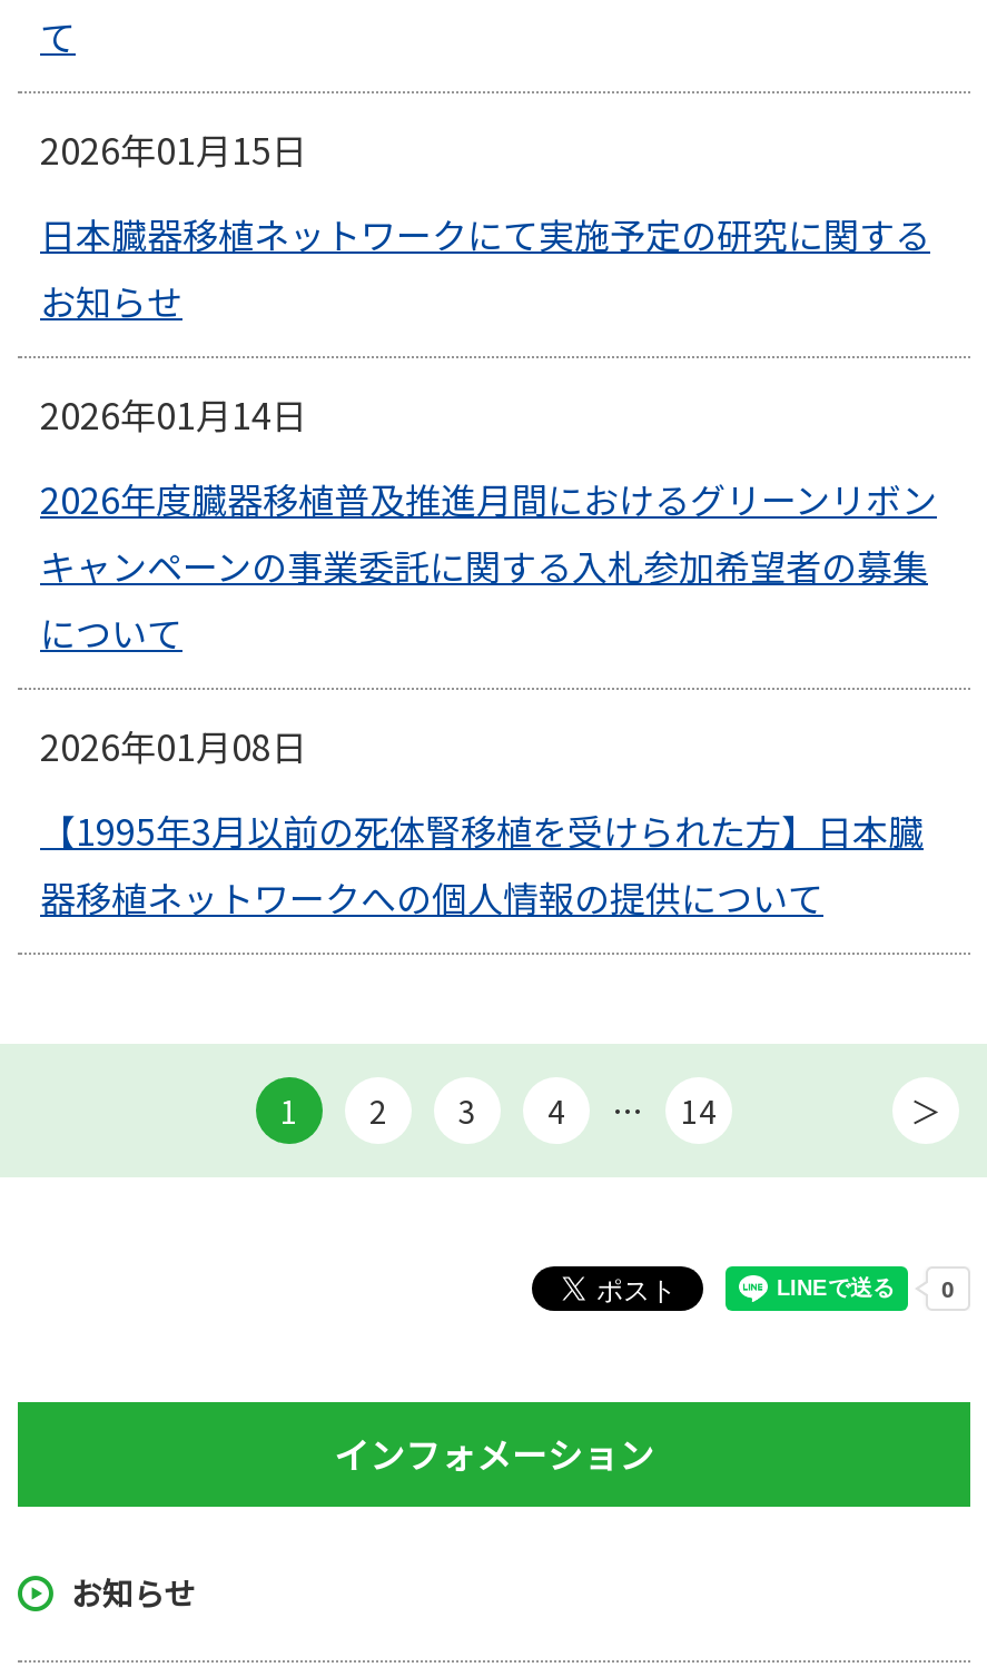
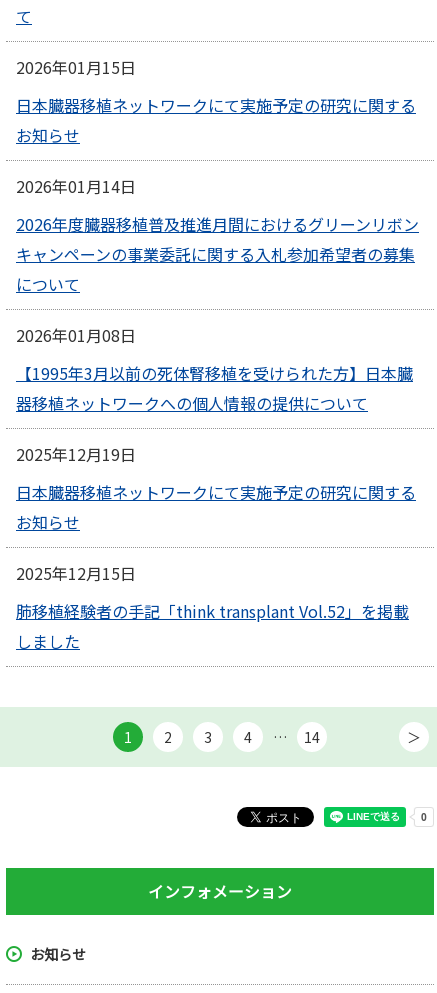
+ 2025年12月19日
+ 日本臓器移植ネットワークにて実施予定の研究に関する
+ お知らせ
+ 2025年12月15日
+ 肺移植経験者の手記「think transplant Vol.52」を掲載
+ しました
